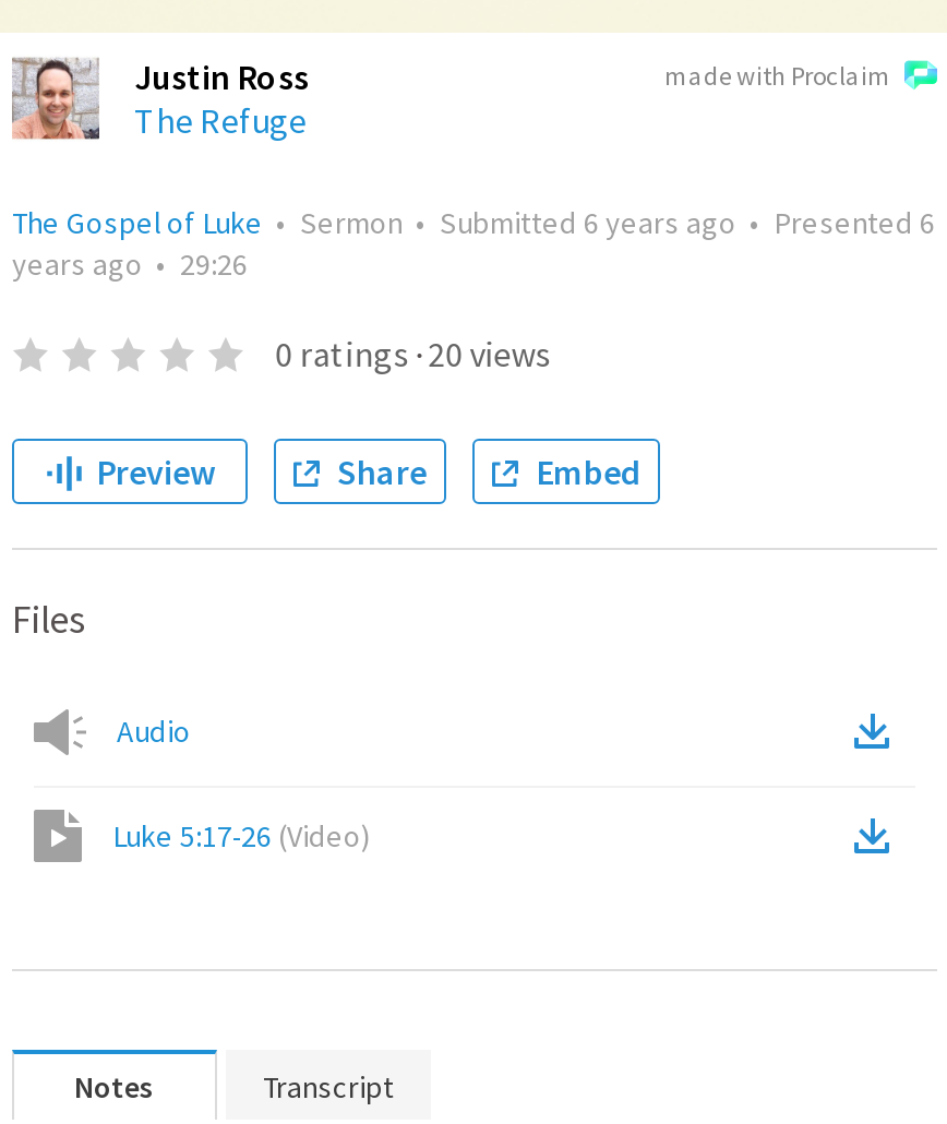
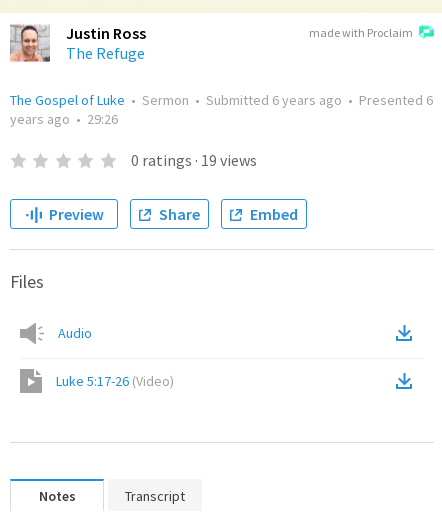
- 0 ratings · 20 views
+ 0 ratings · 19 views
